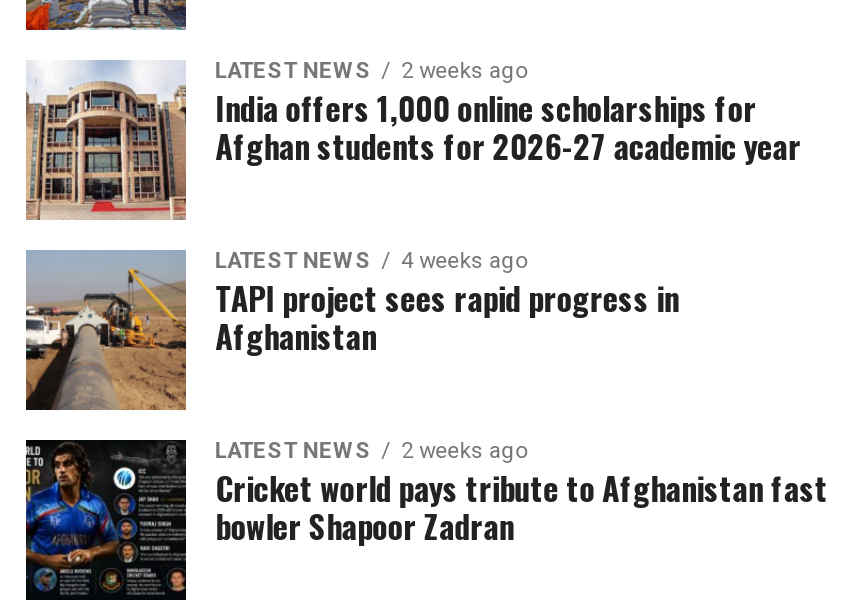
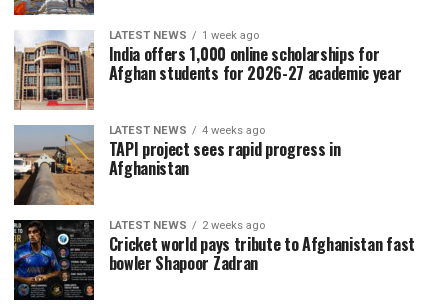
- LATEST NEWS 2 weeks ago
+ LATEST NEWS 1 week ago
